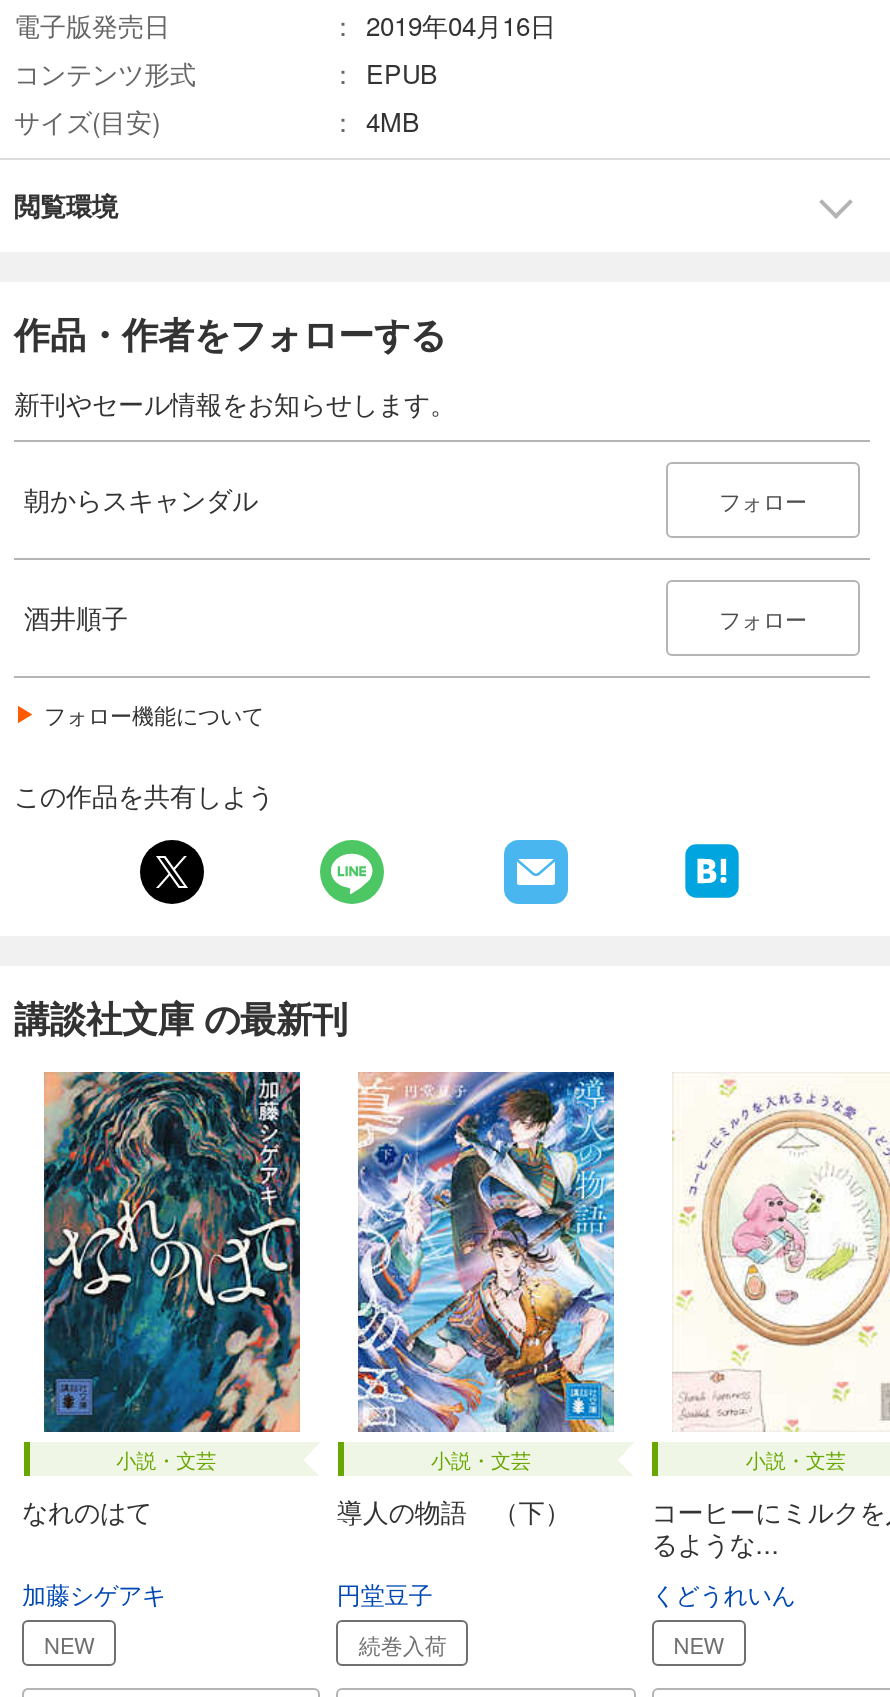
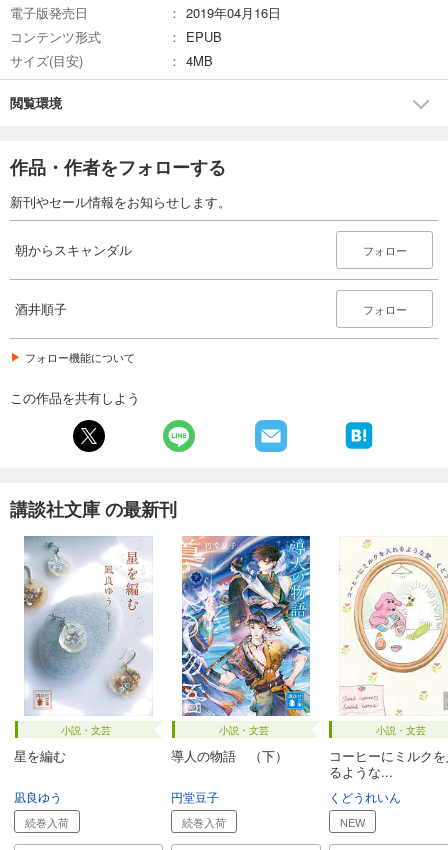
- [image]
- なれのはて
+ [image]
+ 星を編む

- 加藤シゲアキ
+ 凪良ゆう

- NEW
+ 続巻入荷
